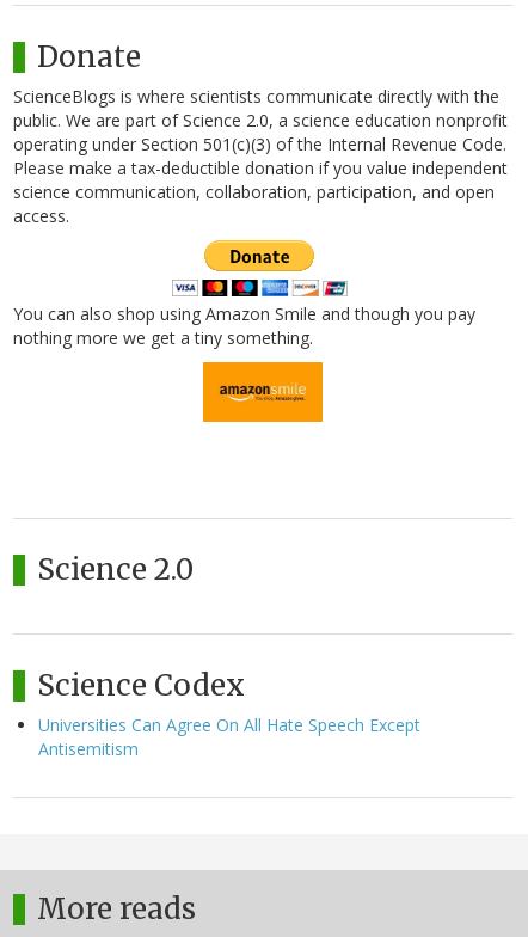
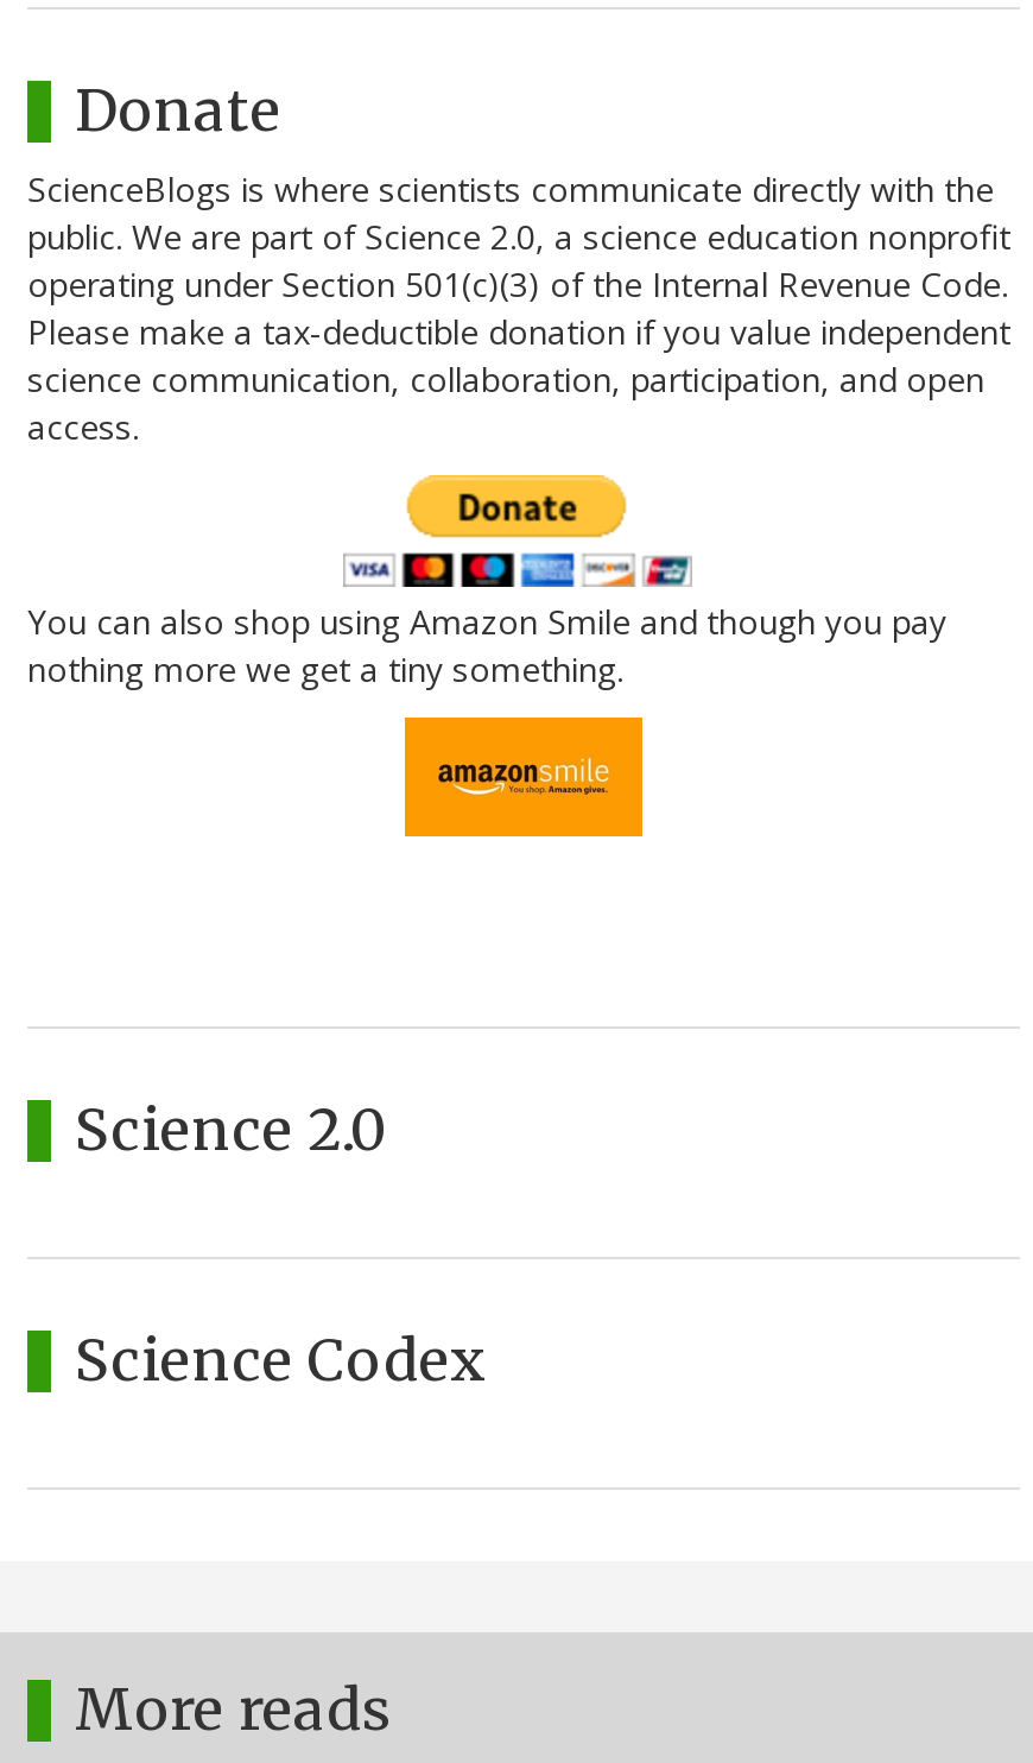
- Universities Can Agree On All Hate Speech Except
- Antisemitism
